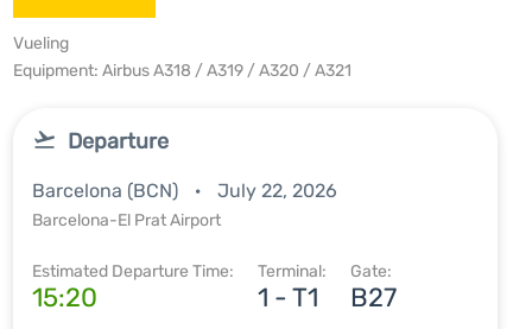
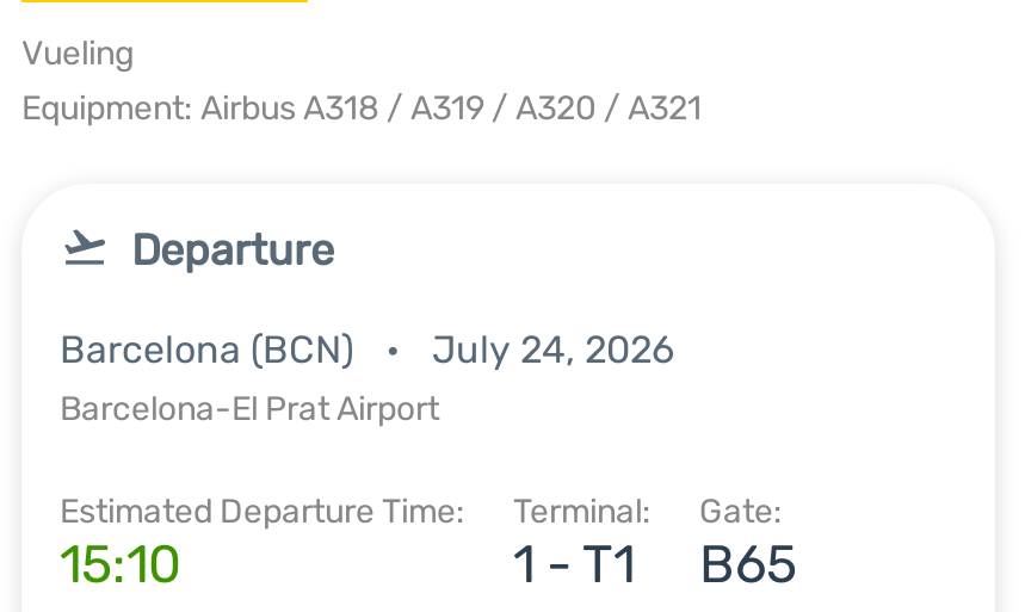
- Barcelona (BCN) July 22, 2026
+ Barcelona (BCN) July 24, 2026

- 15:20
+ 15:10

- 1 - T1 B27
+ 1 - T1 B65
